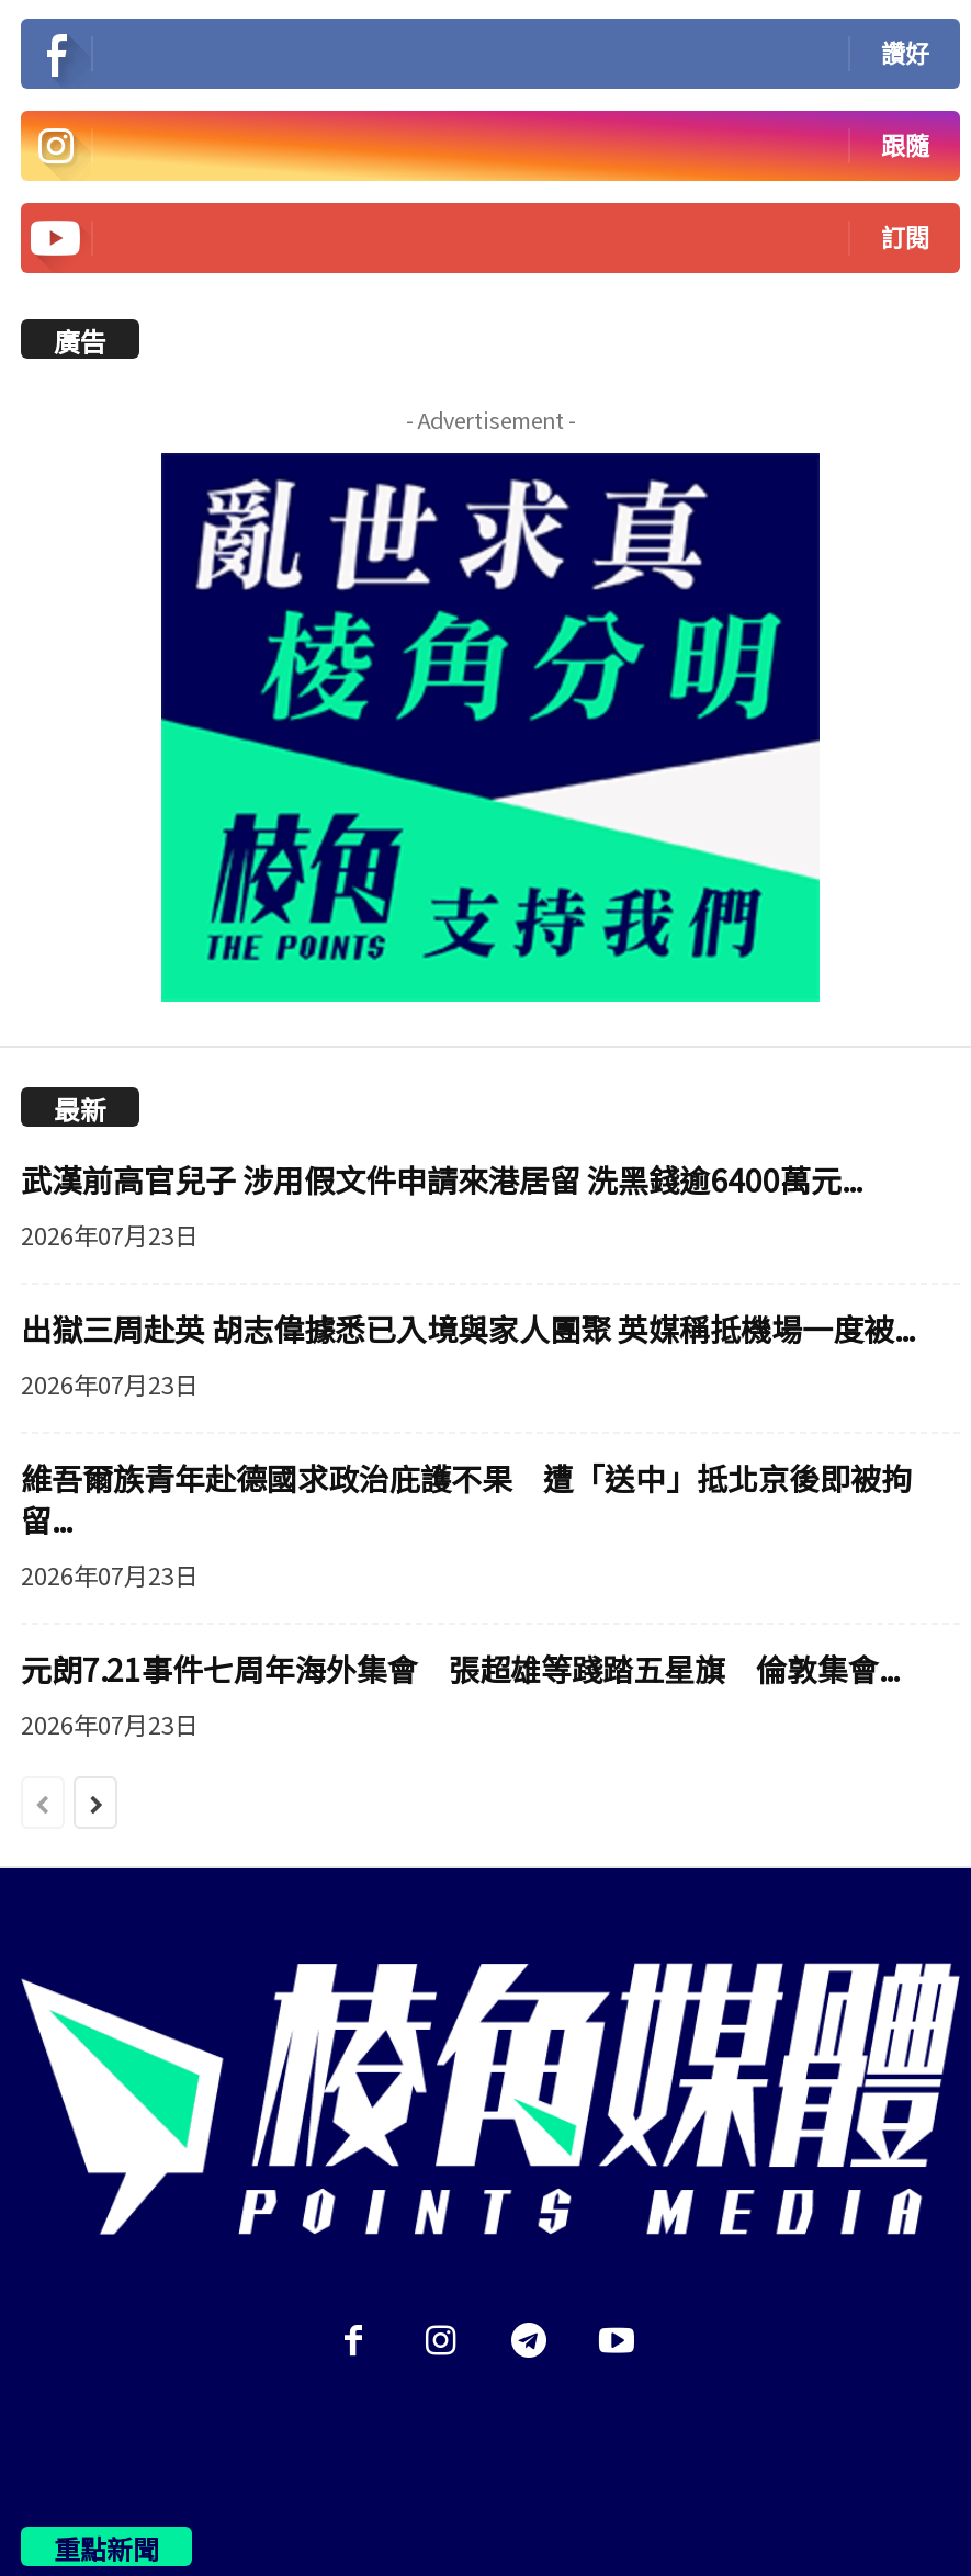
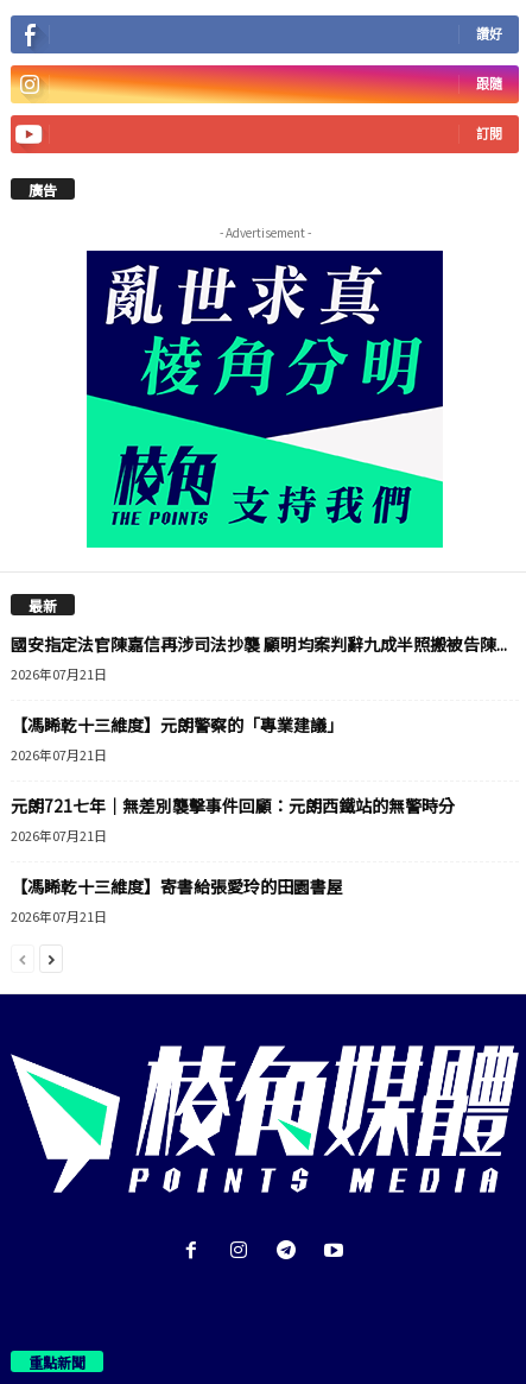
- 武漢前高官兒子 涉用假文件申請來港居留 洗黑錢逾6400萬元...
- 2026年07月23日
+ 國安指定法官陳嘉信再涉司法抄襲 顧明均案判辭九成半照搬被告陳...
+ 2026年07月21日

- 出獄三周赴英 胡志偉據悉已入境與家人團聚 英媒稱抵機場一度被...
- 2026年07月23日
+ 【馮睎乾十三維度】元朗警察的「專業建議」
+ 2026年07月21日

- 維吾爾族青年赴德國求政治庇護不果 遭「送中」抵北京後即被拘
- 留...
- 2026年07月23日
+ 元朗721七年｜無差別襲擊事件回顧：元朗西鐵站的無警時分
+ 2026年07月21日

- 元朗7.21事件七周年海外集會 張超雄等踐踏五星旗 倫敦集會...
- 2026年07月23日
+ 【馮睎乾十三維度】寄書給張愛玲的田園書屋
+ 2026年07月21日
